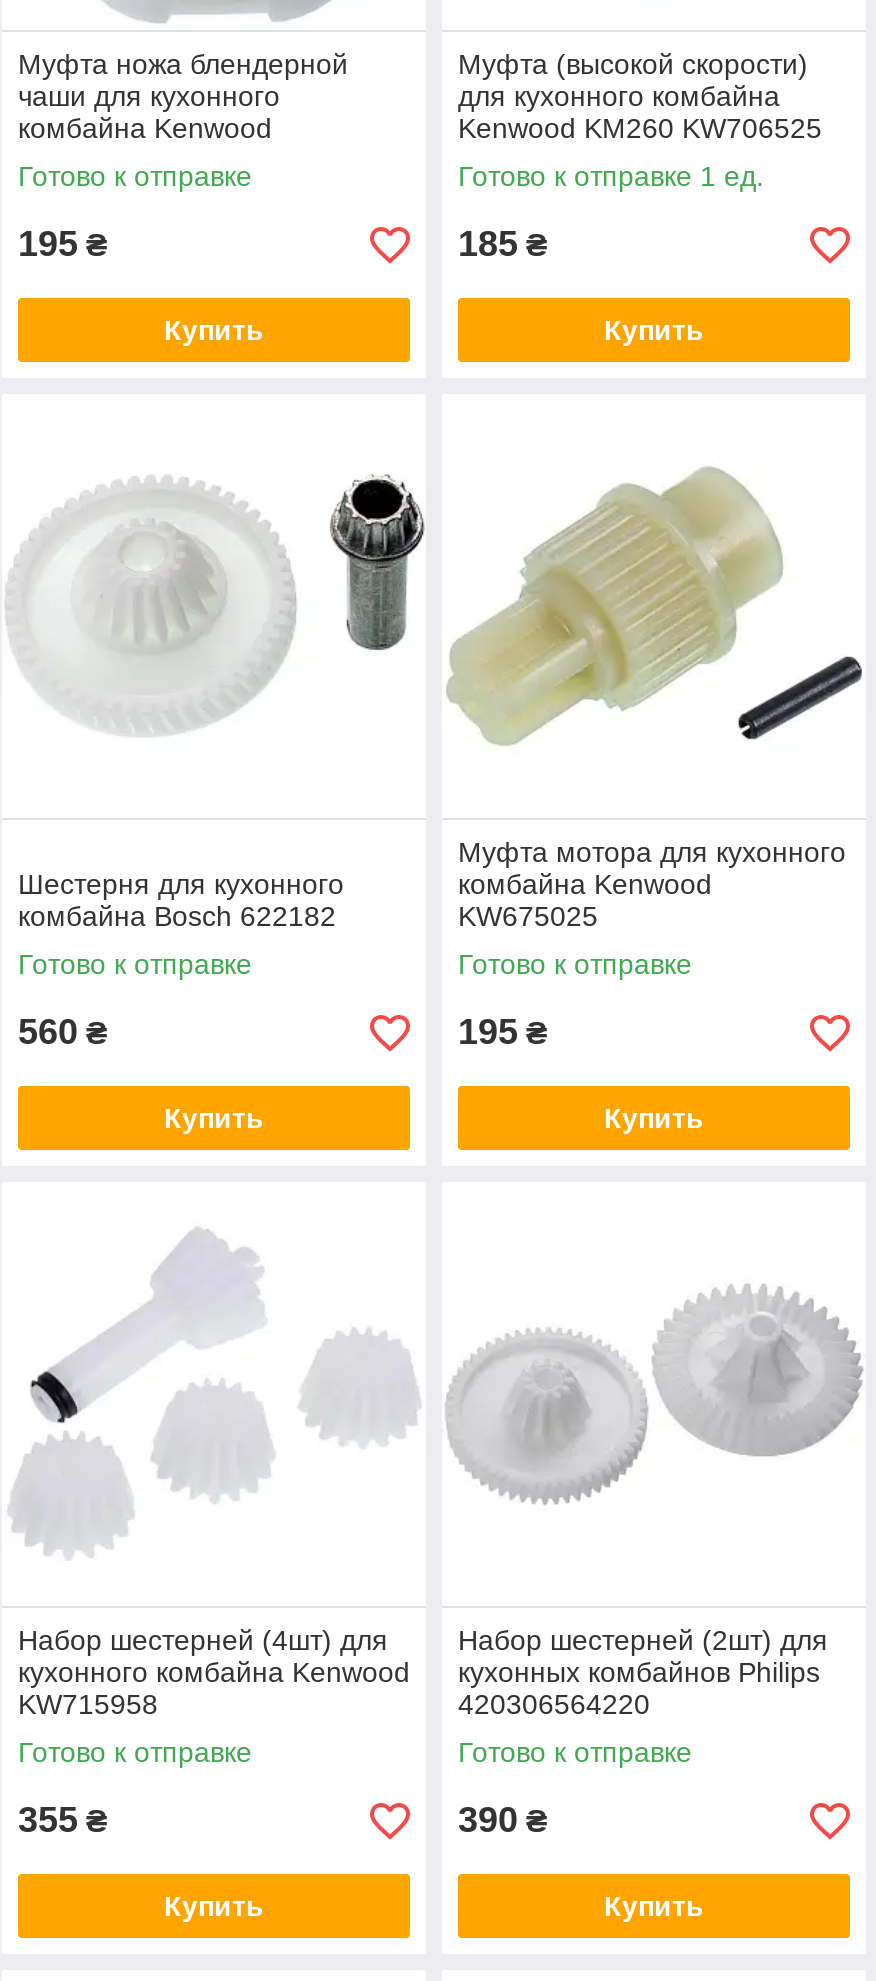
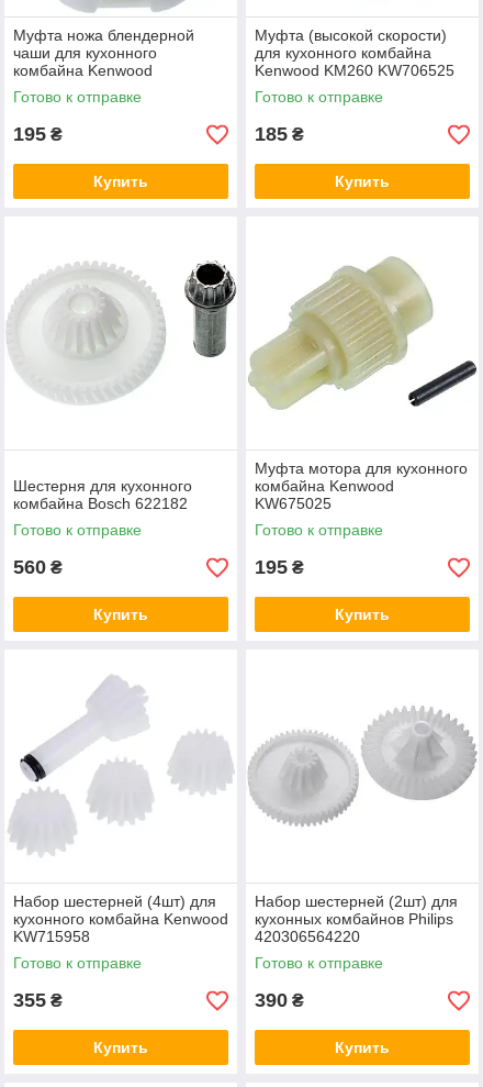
- Готово к отправке 1 ед.
+ Готово к отправке
